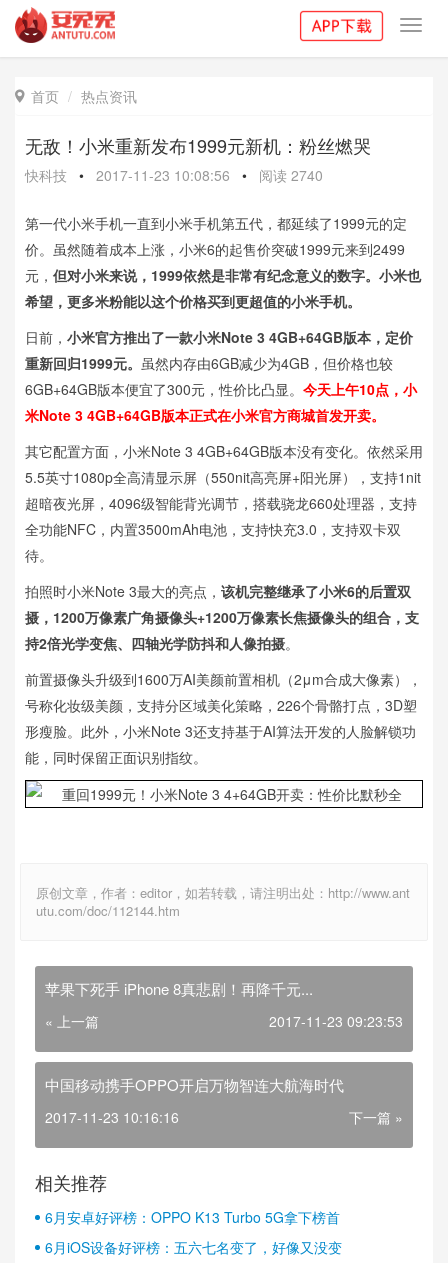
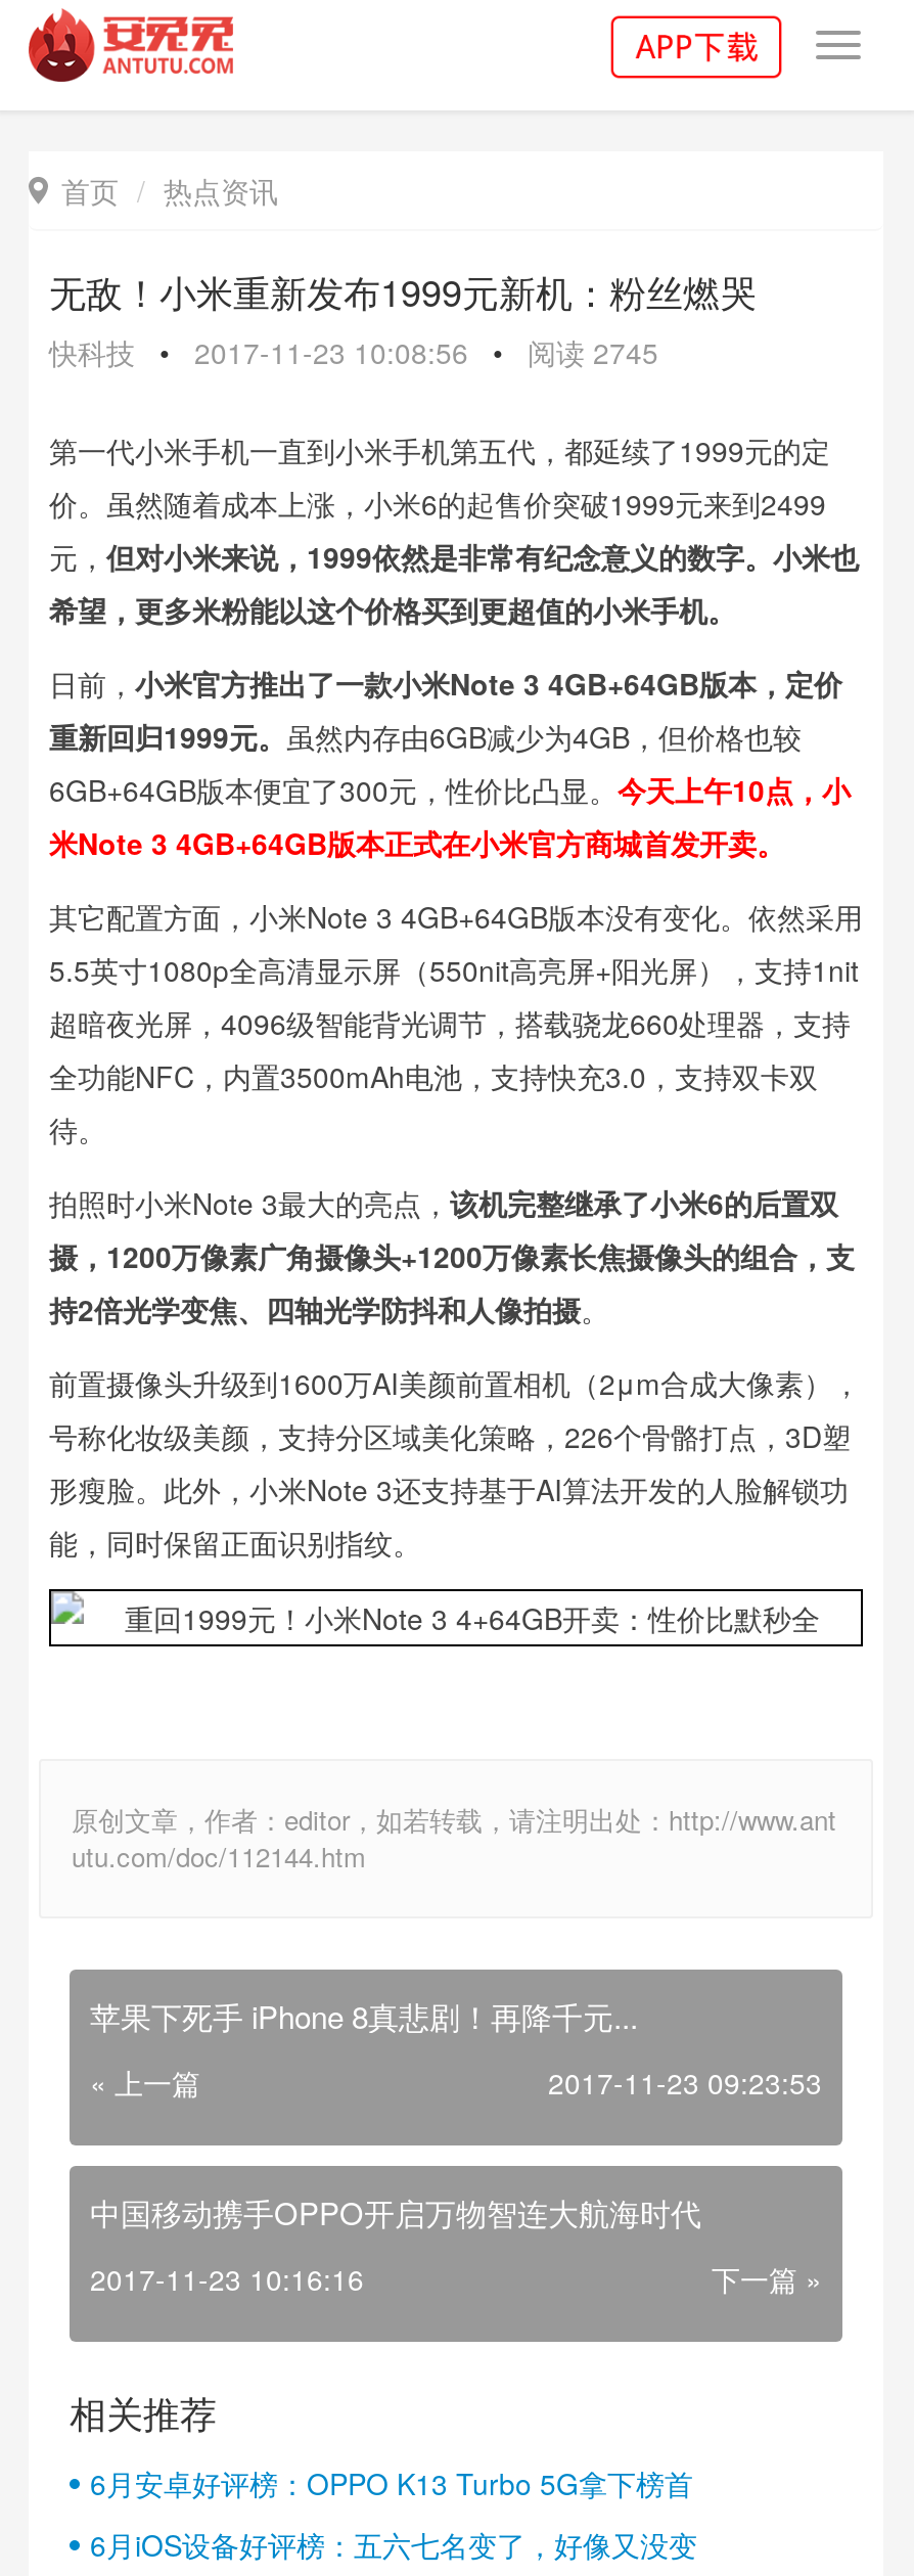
- 快科技 • 2017-11-23 10:08:56 • 阅读2740
+ 快科技 • 2017-11-23 10:08:56 • 阅读2745
